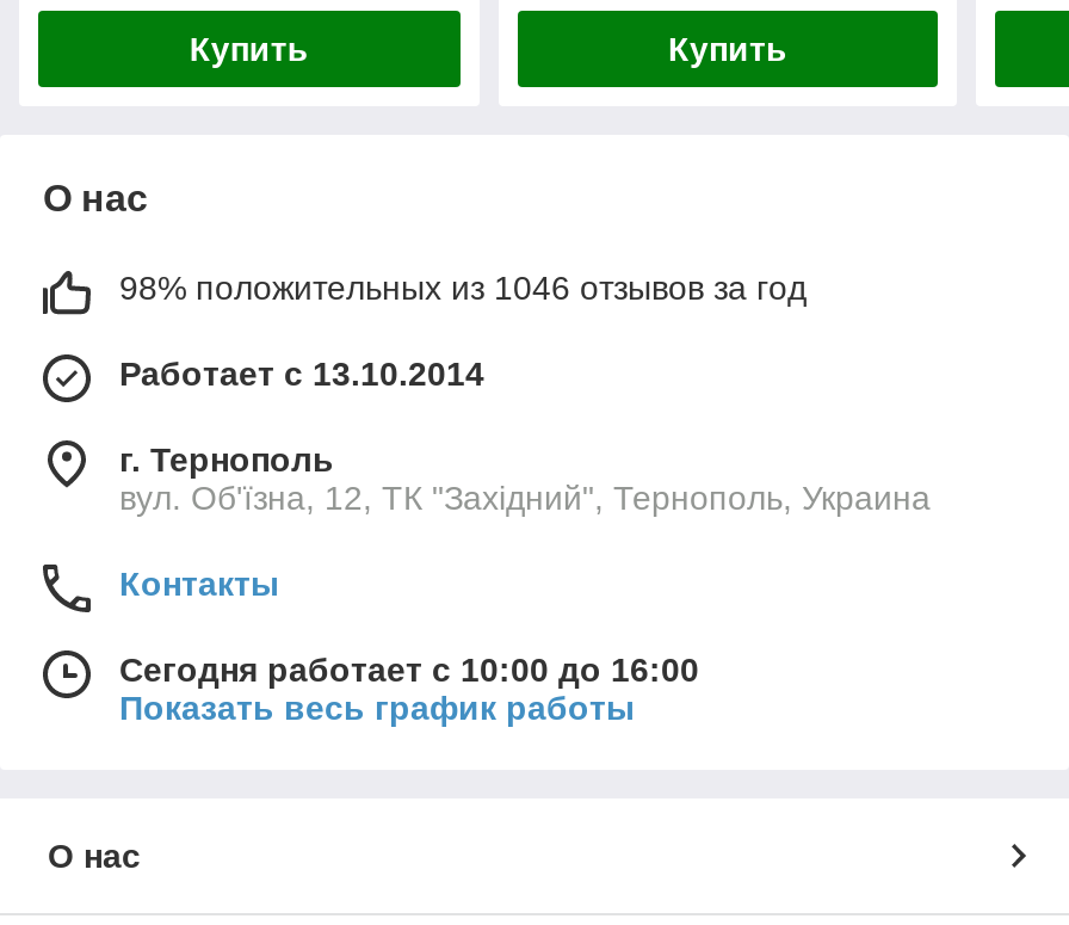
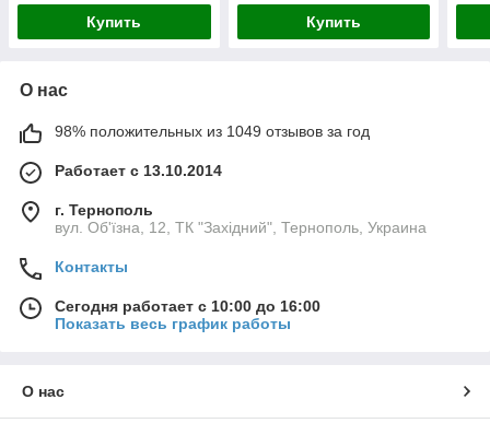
- 98% положительных из 1046 отзывов за год
+ 98% положительных из 1049 отзывов за год
